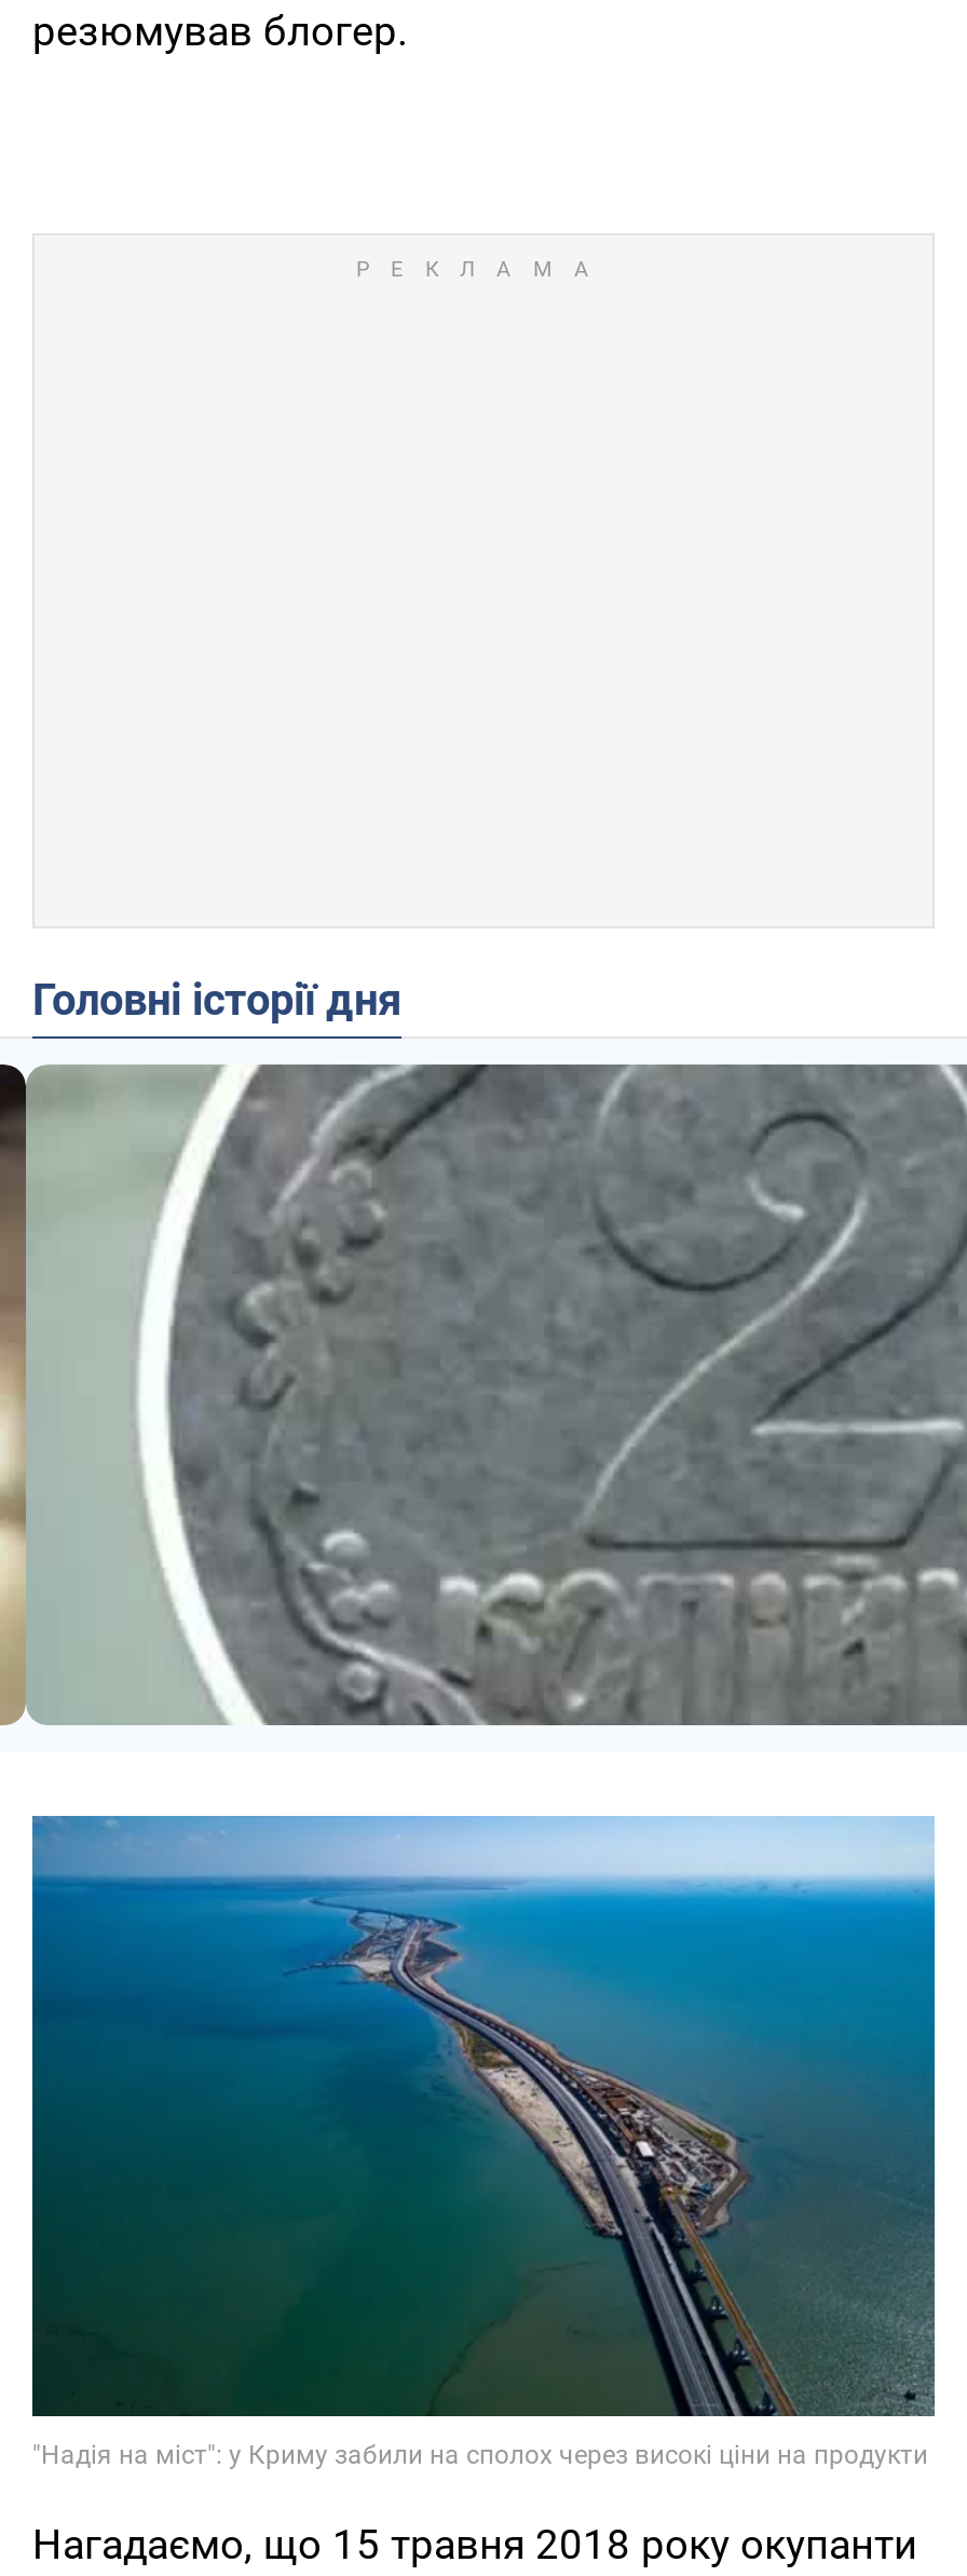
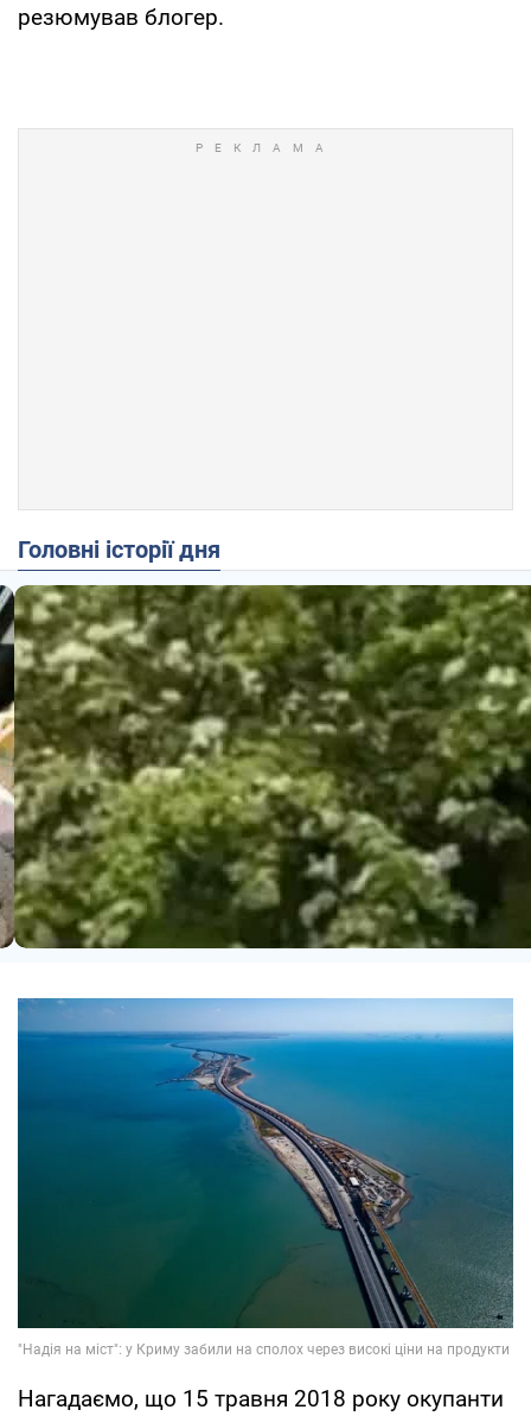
- [image]
+ [image]
